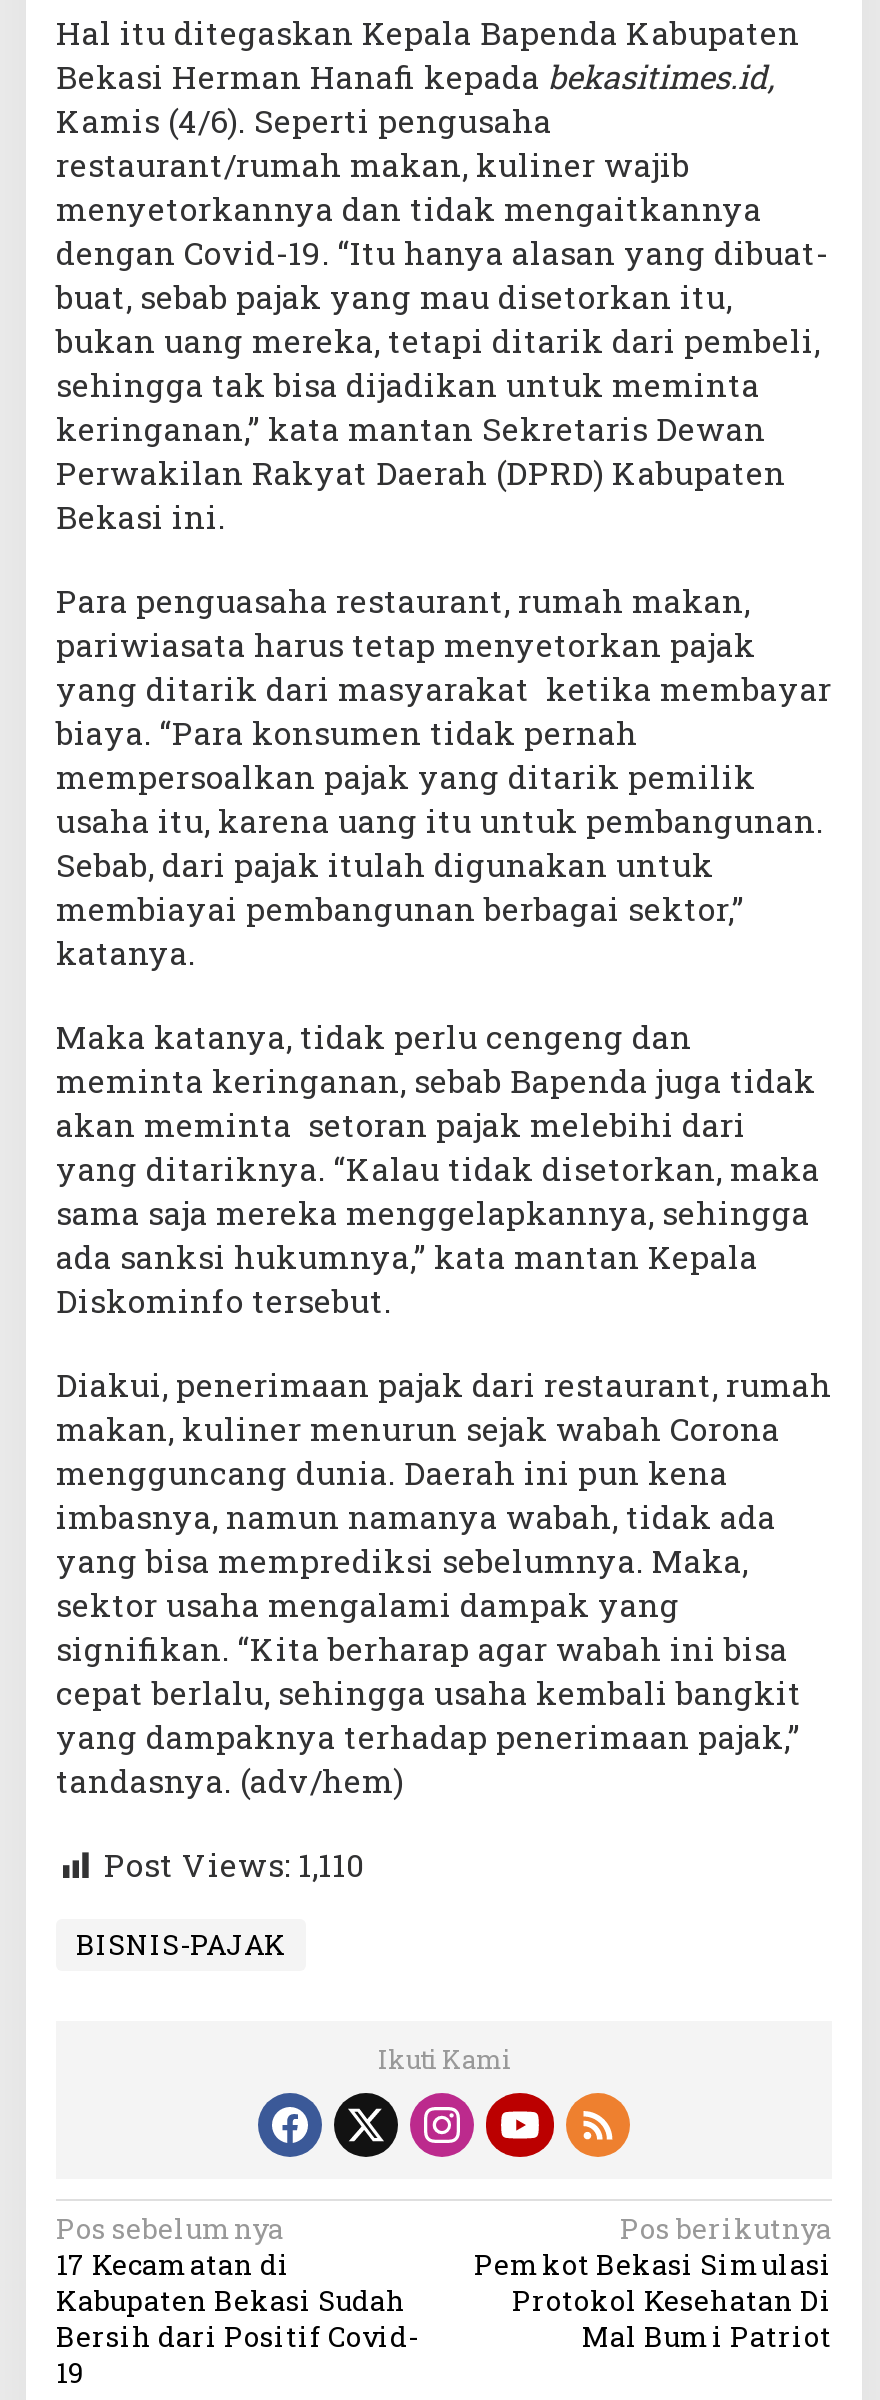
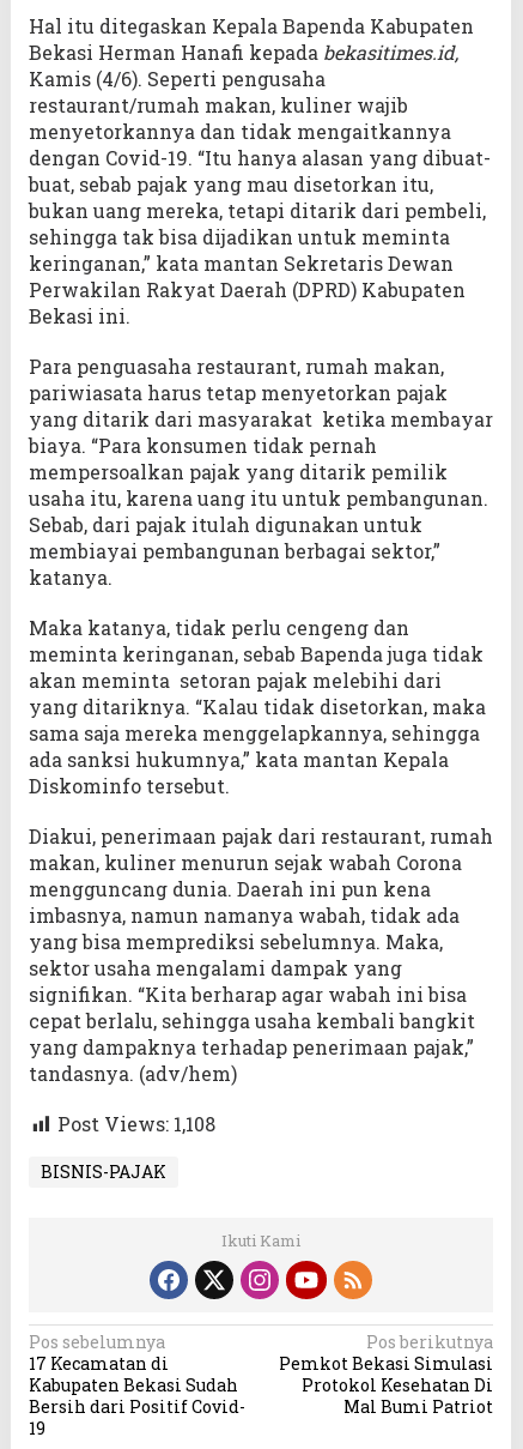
- Post Views: 1,110
+ Post Views: 1,108
